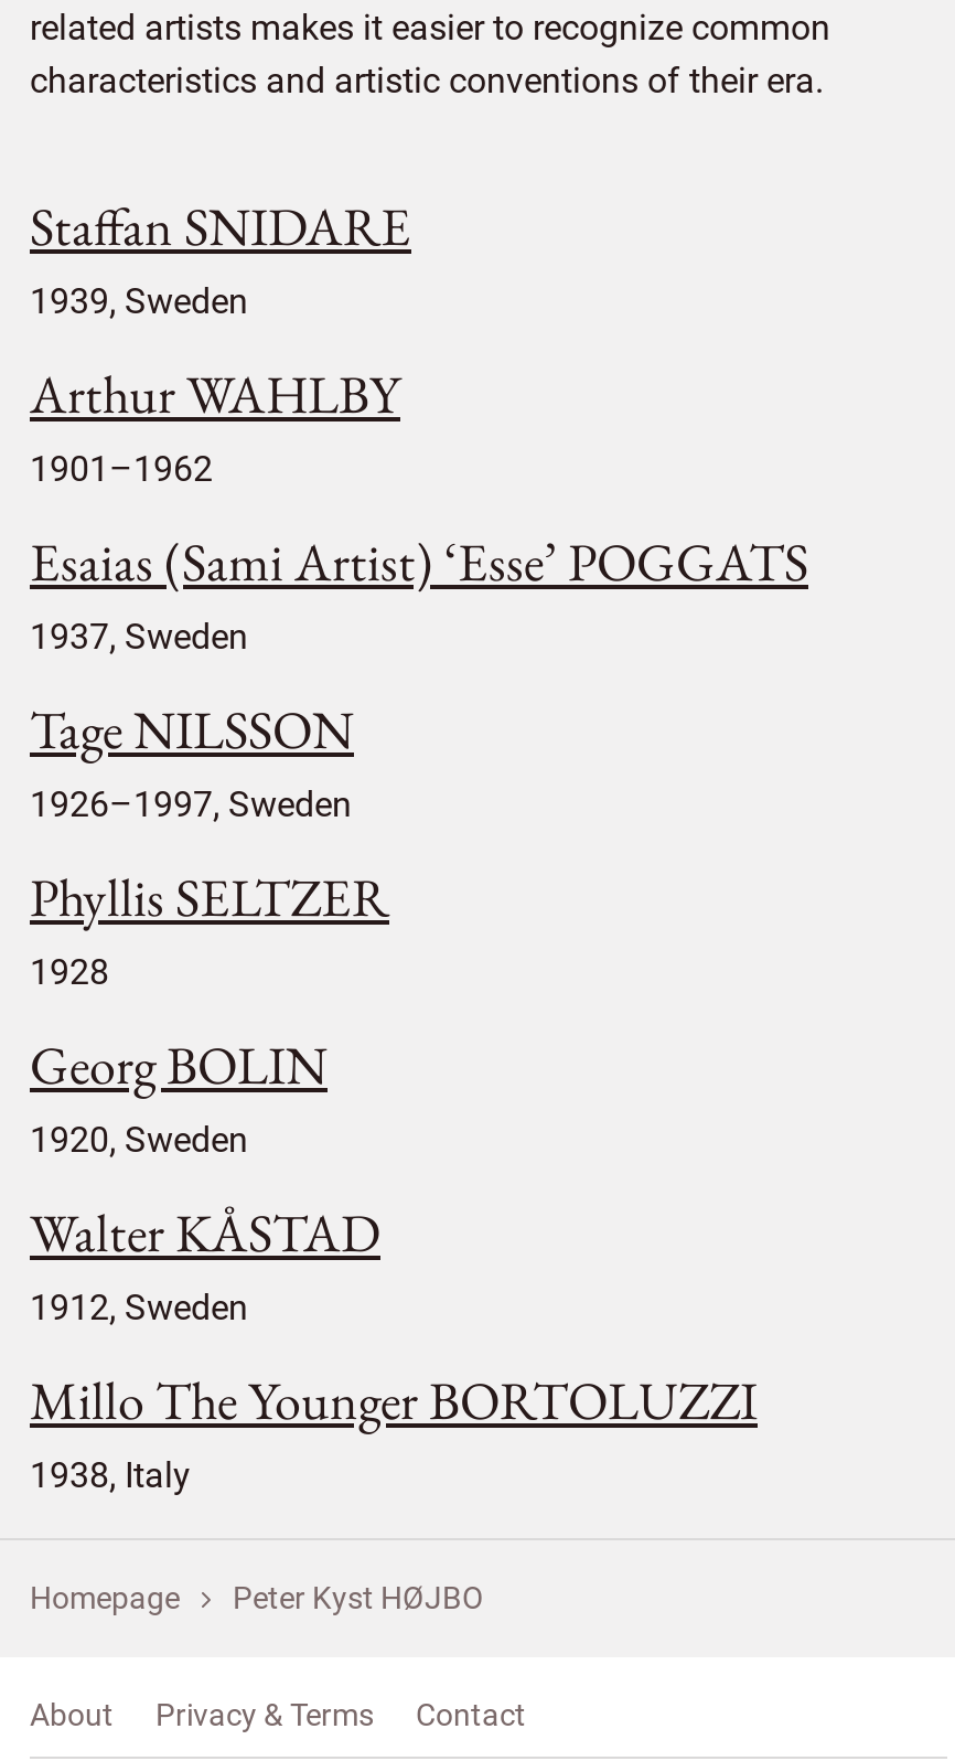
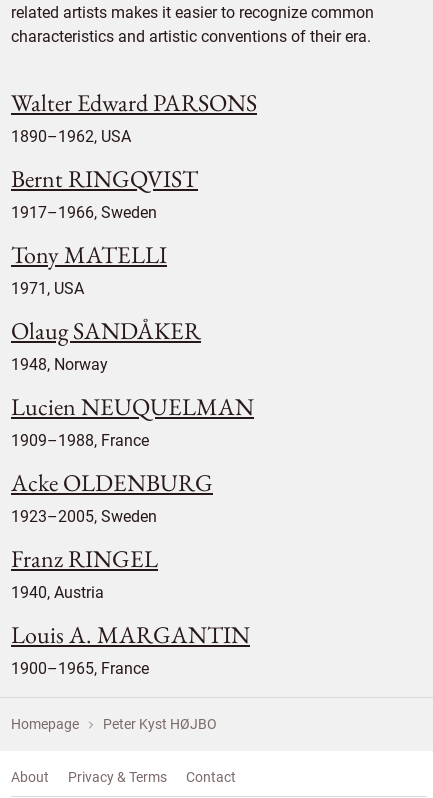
- Staffan SNIDARE
- 1939, Sweden
+ Walter Edward PARSONS
+ 1890–1962, USA

- Arthur WAHLBY
- 1901–1962
+ Bernt RINGQVIST
+ 1917–1966, Sweden

- Esaias (Sami Artist) ‘Esse’ POGGATS
- 1937, Sweden
+ Tony MATELLI
+ 1971, USA

- Tage NILSSON
- 1926–1997, Sweden
+ Olaug SANDÅKER
+ 1948, Norway

- Phyllis SELTZER
- 1928
+ Lucien NEUQUELMAN
+ 1909–1988, France

- Georg BOLIN
- 1920, Sweden
+ Acke OLDENBURG
+ 1923–2005, Sweden

- Walter KÅSTAD
- 1912, Sweden
+ Franz RINGEL
+ 1940, Austria

- Millo The Younger BORTOLUZZI
- 1938, Italy
+ Louis A. MARGANTIN
+ 1900–1965, France
